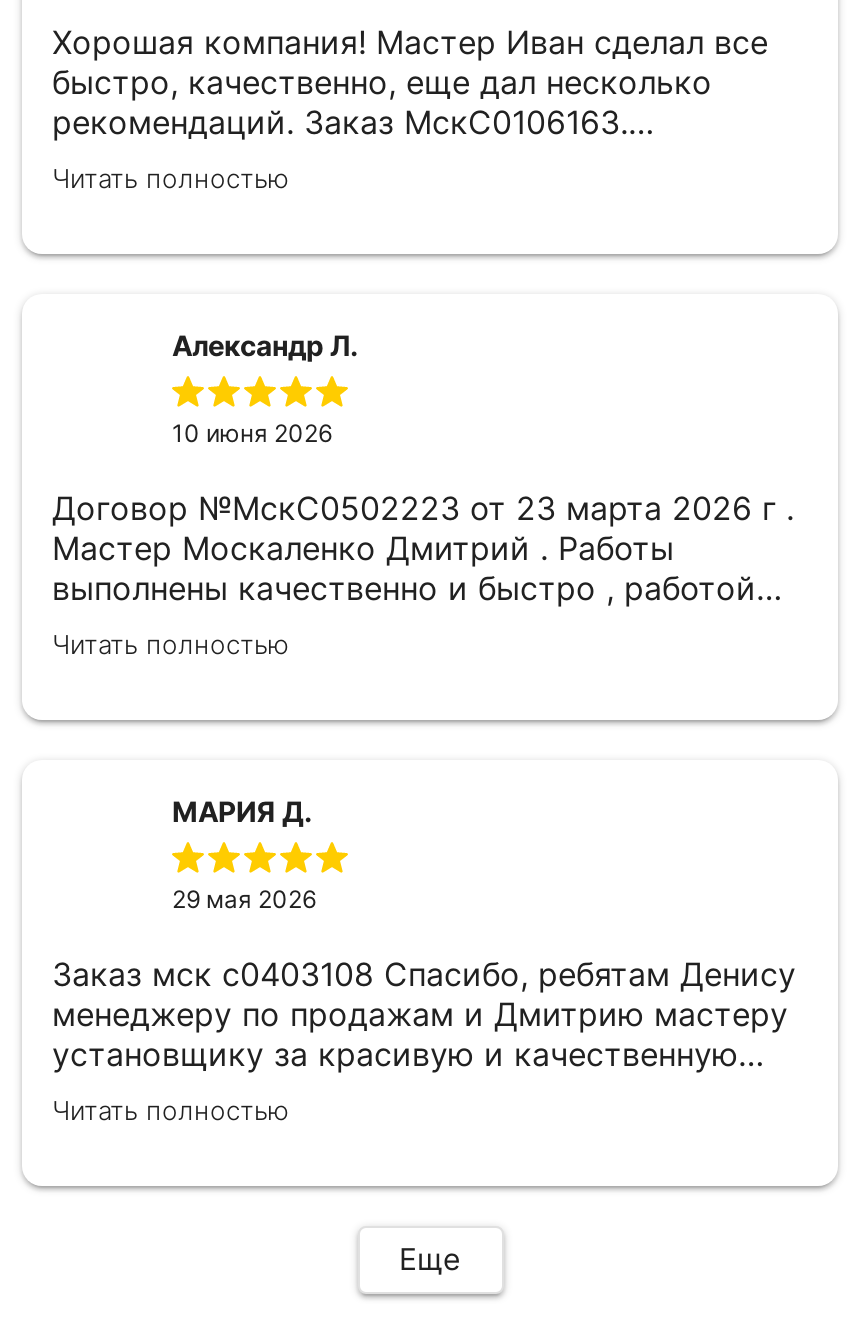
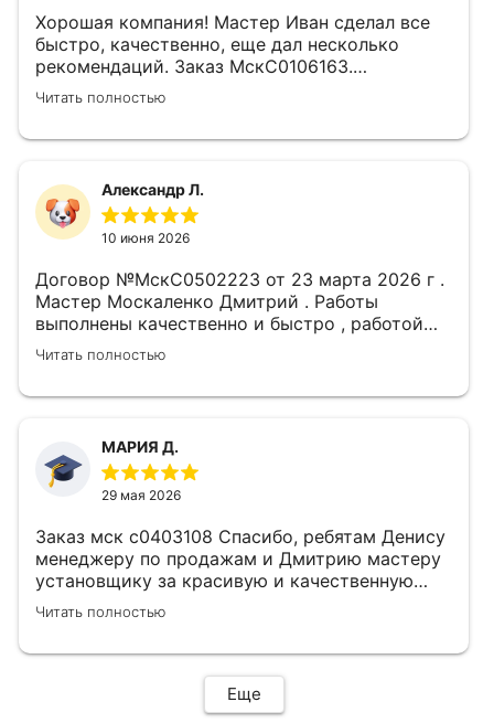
+ [image]

+ [image]
